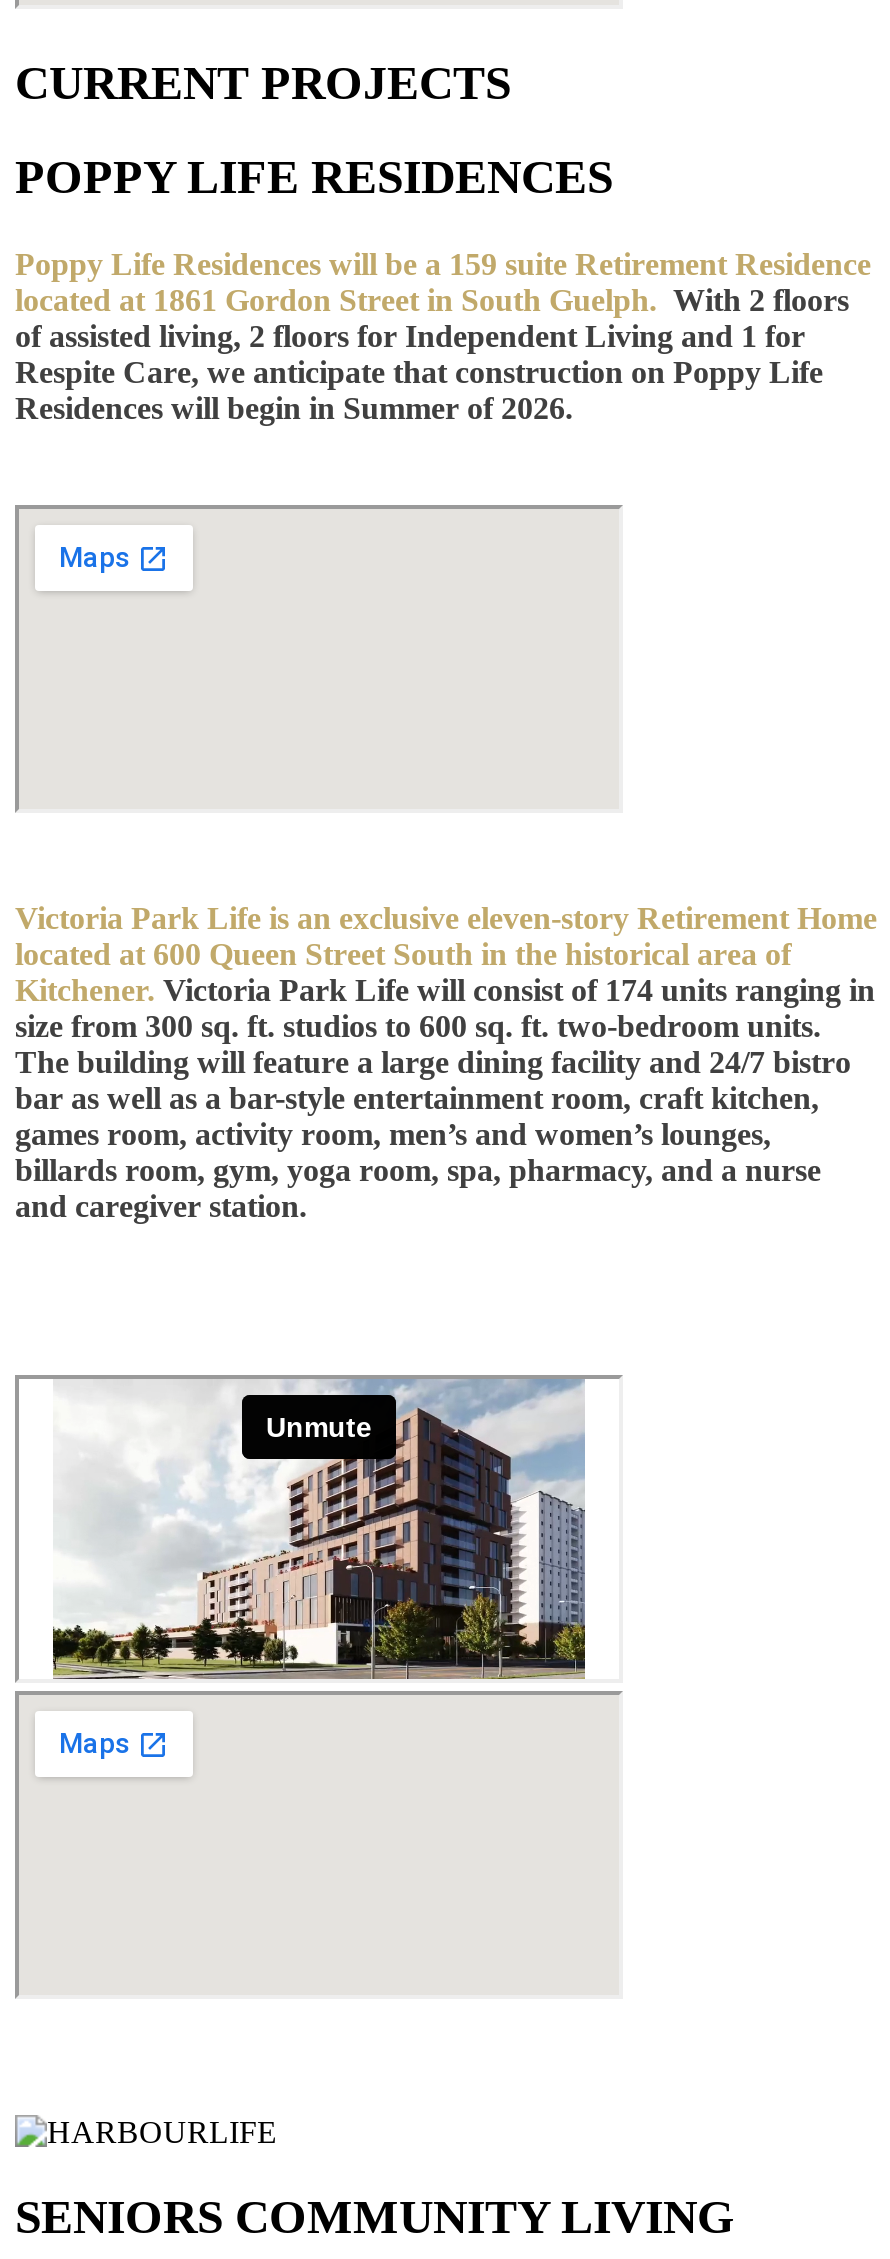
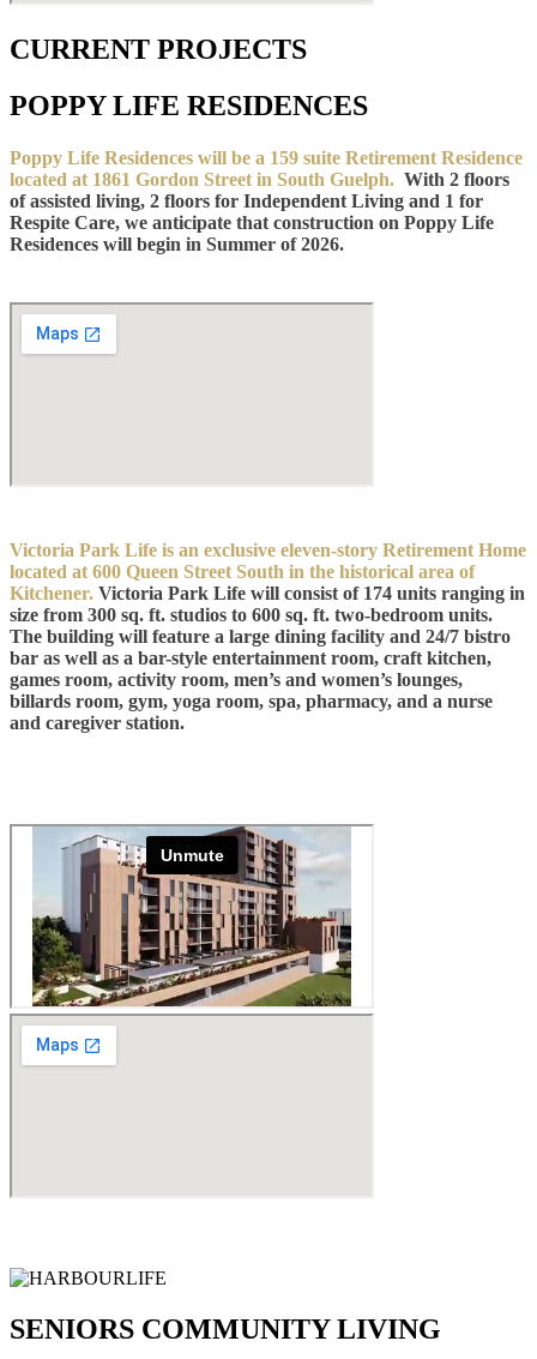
- [image]
+ [image]
